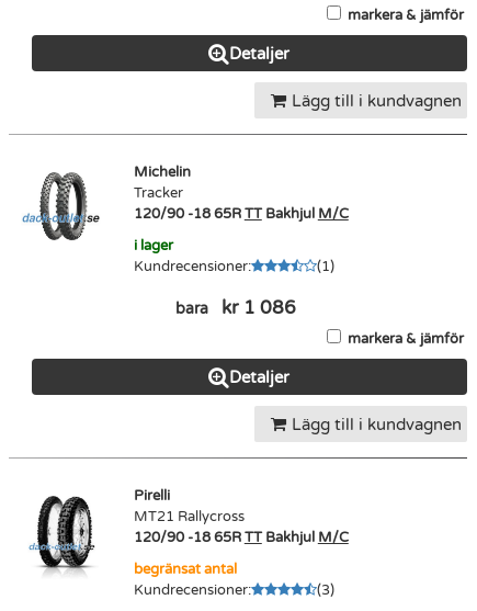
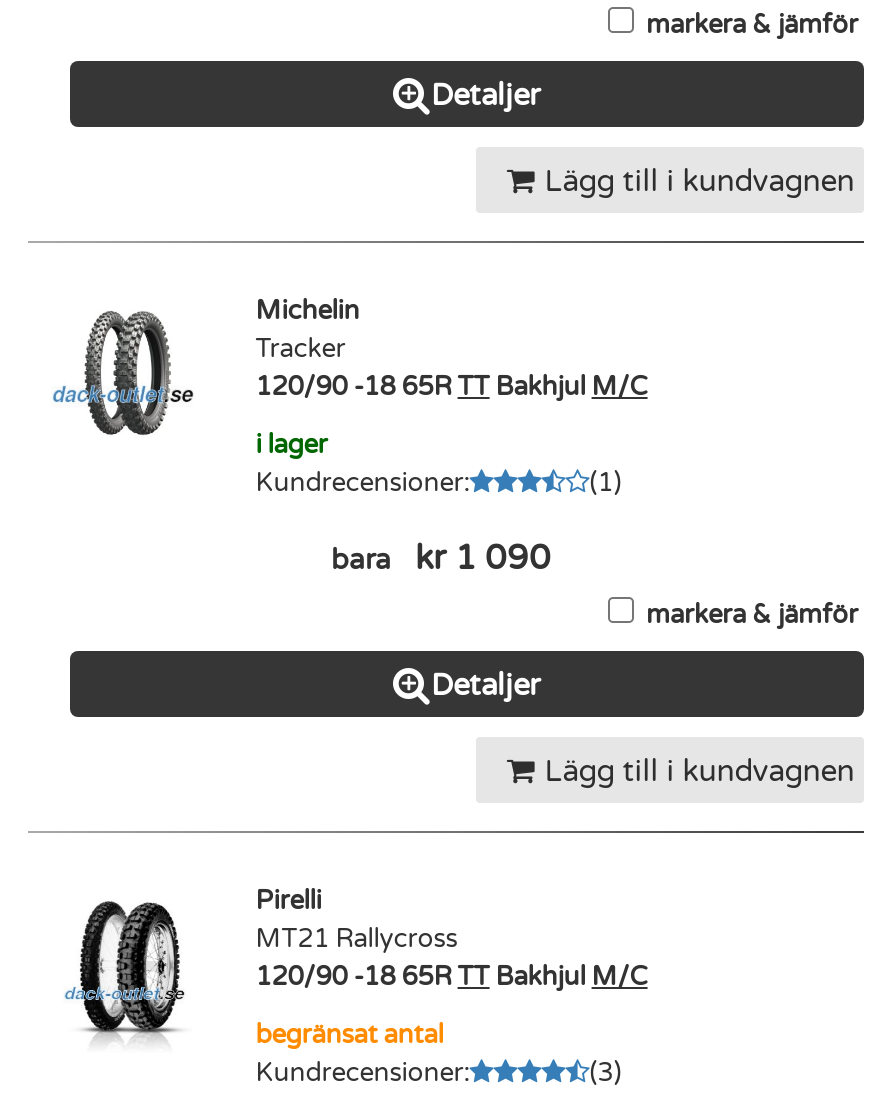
- bara kr 1 086
+ bara kr 1 090
